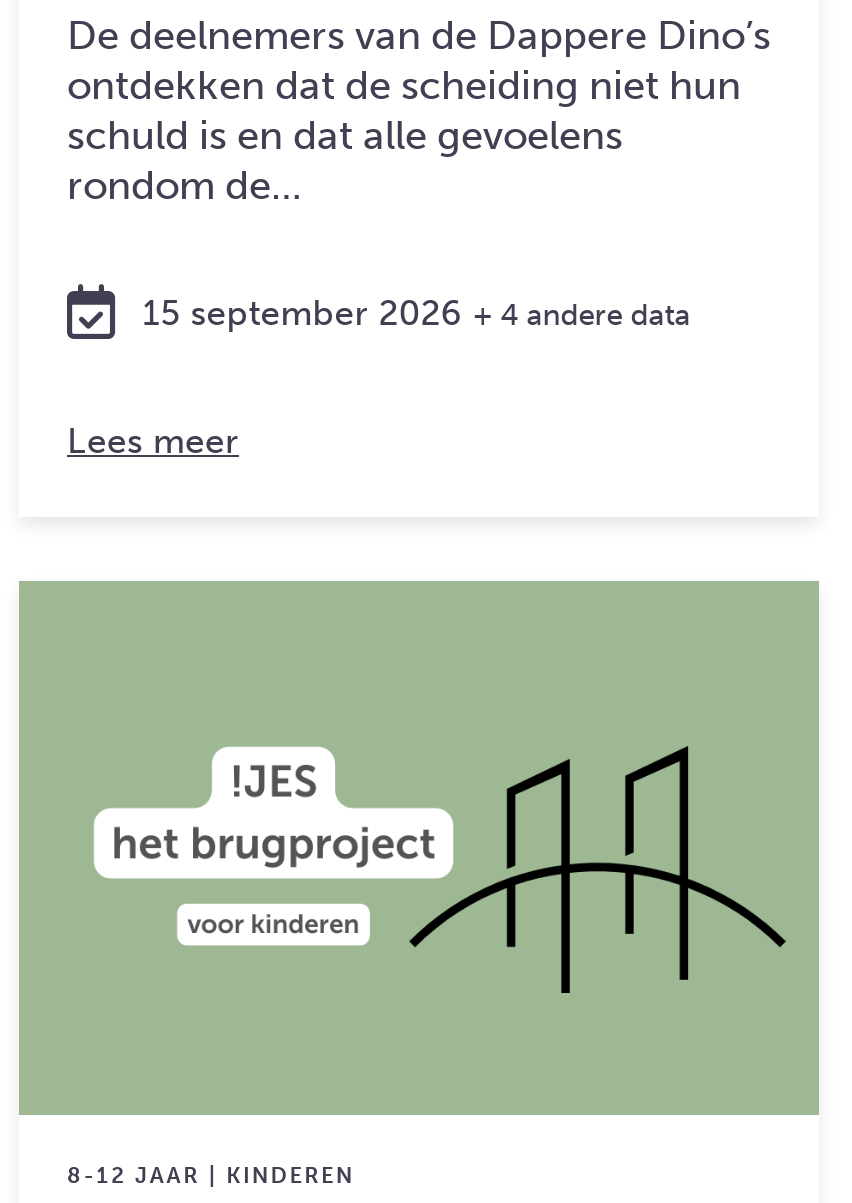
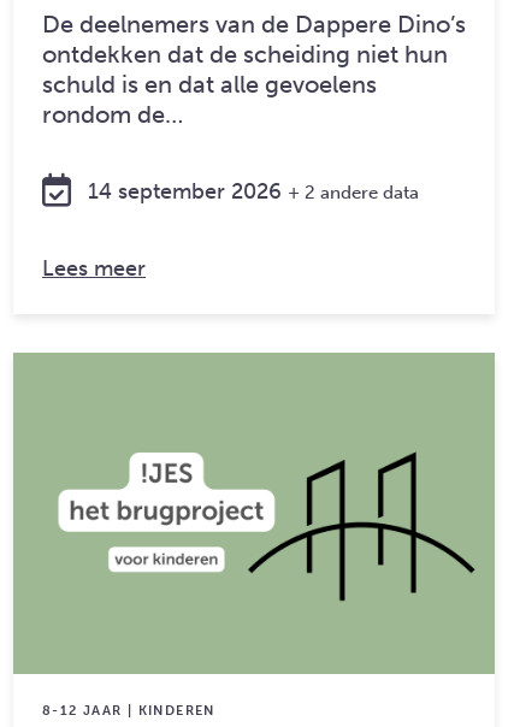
- 15 september 2026 + 4 andere data
+ 14 september 2026 + 2 andere data
